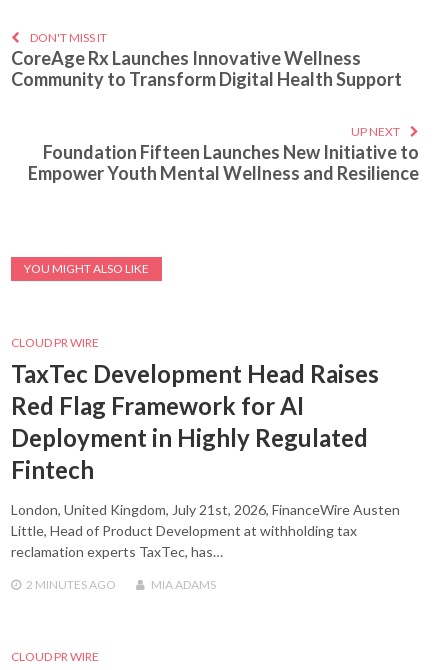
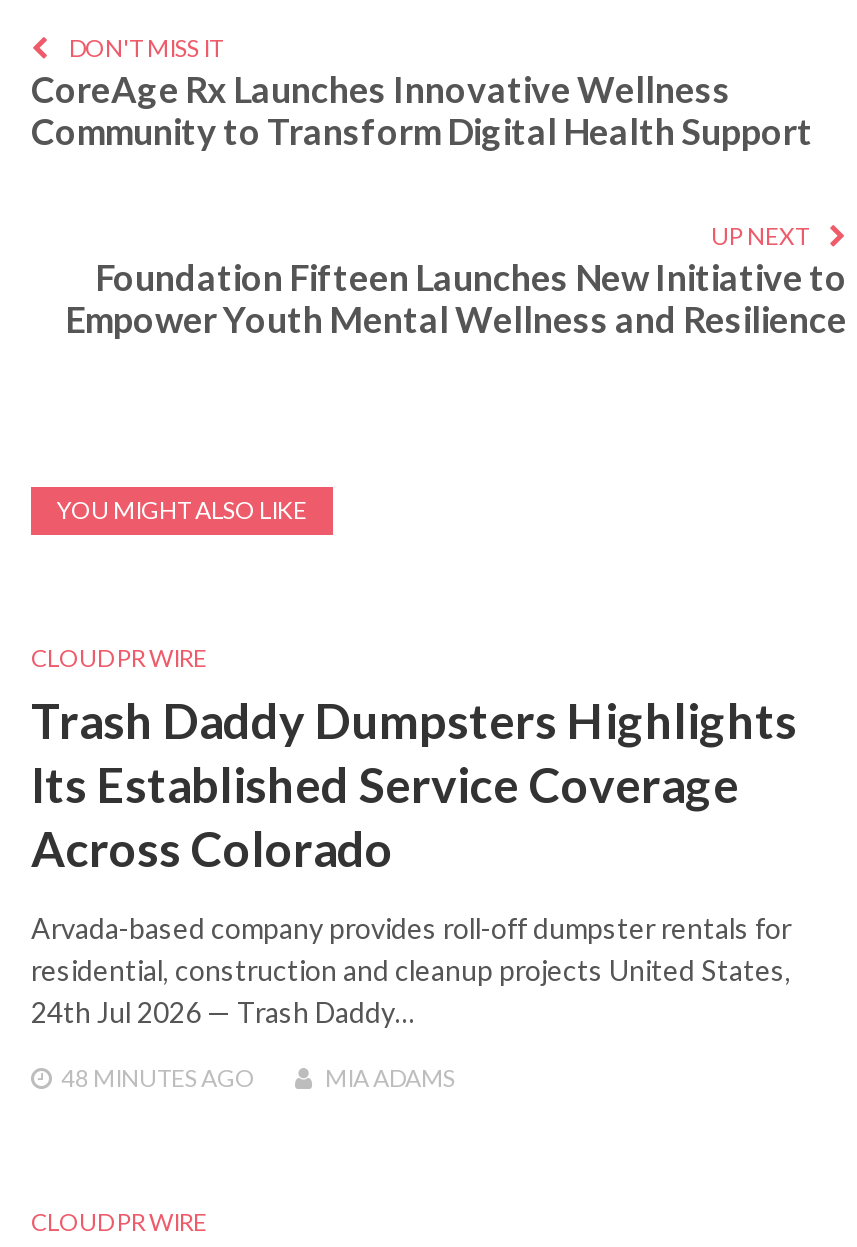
- TaxTec Development Head Raises
- Red Flag Framework for AI
- Deployment in Highly Regulated
- Fintech
+ Trash Daddy Dumpsters Highlights
+ Its Established Service Coverage
+ Across Colorado

- London, United Kingdom, July 21st, 2026, FinanceWire Austen
- Little, Head of Product Development at withholding tax
- reclamation experts TaxTec, has…
+ Arvada-based company provides roll-off dumpster rentals for
+ residential, construction and cleanup projects United States,
+ 24th Jul 2026 — Trash Daddy…

- 2 MINUTESAGO
+ 48 MINUTESAGO
